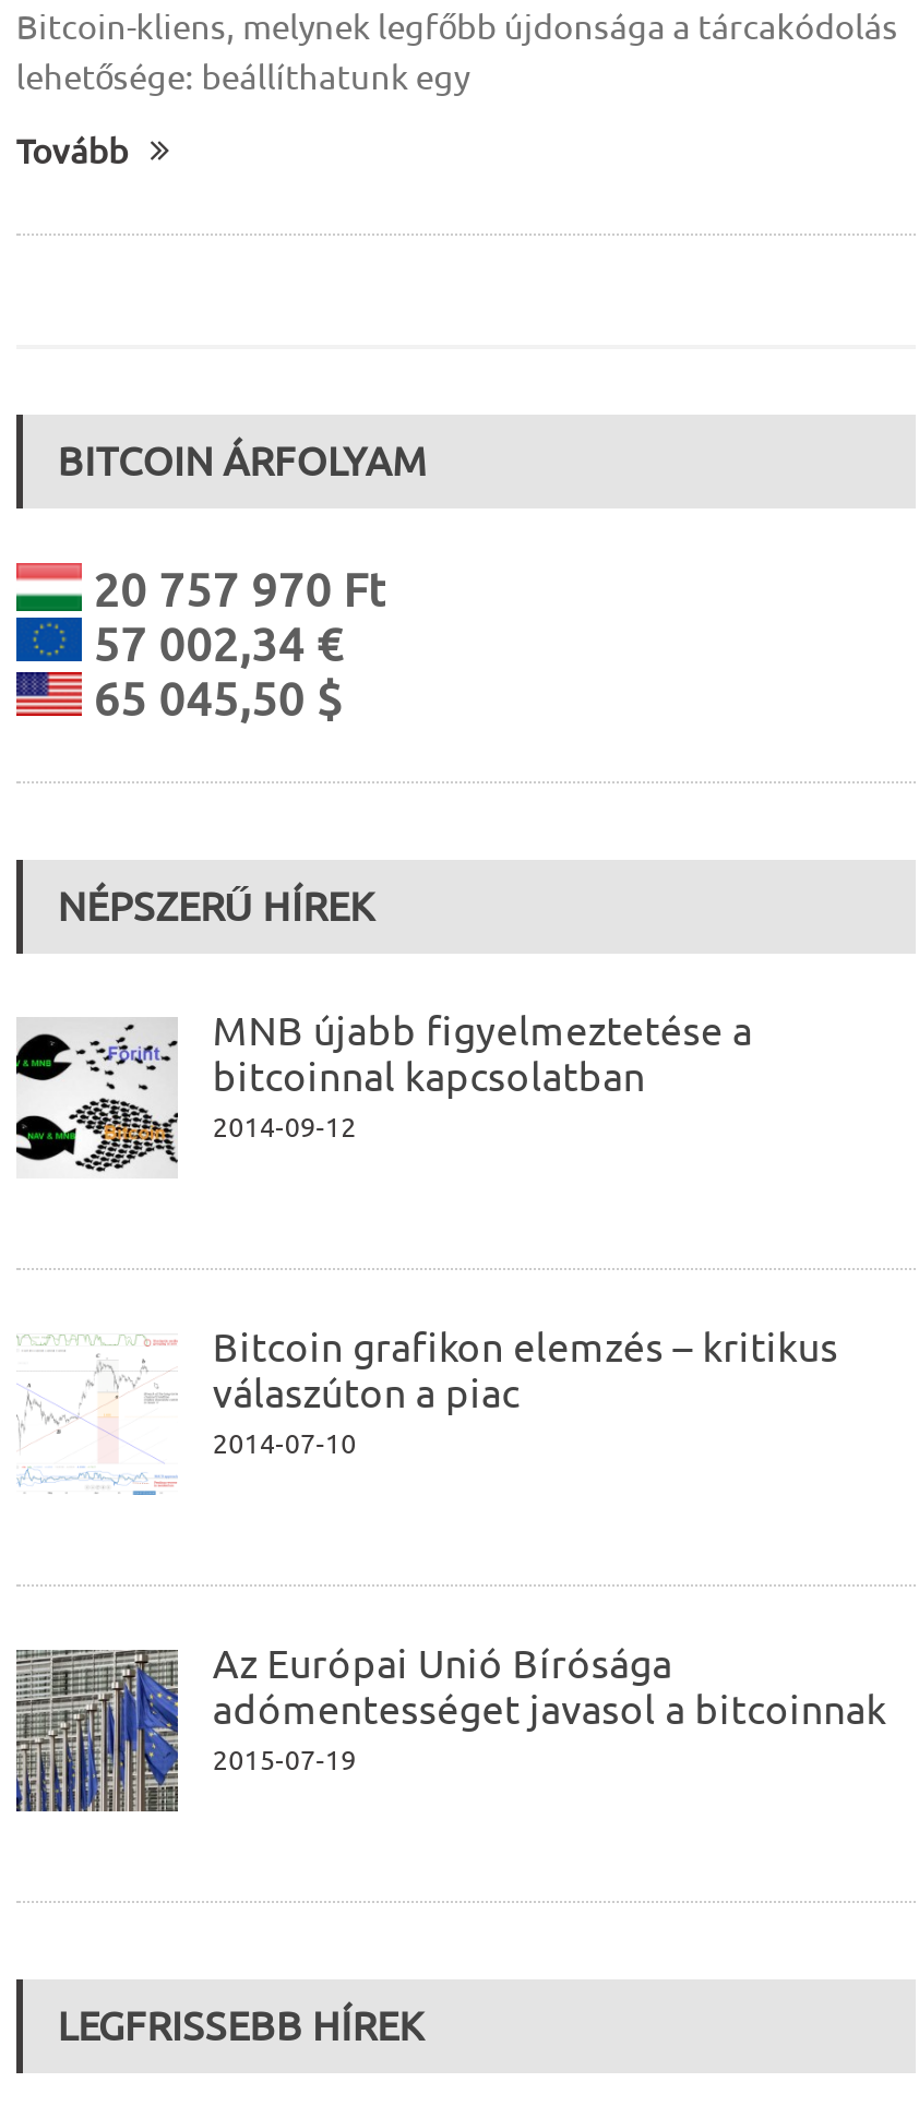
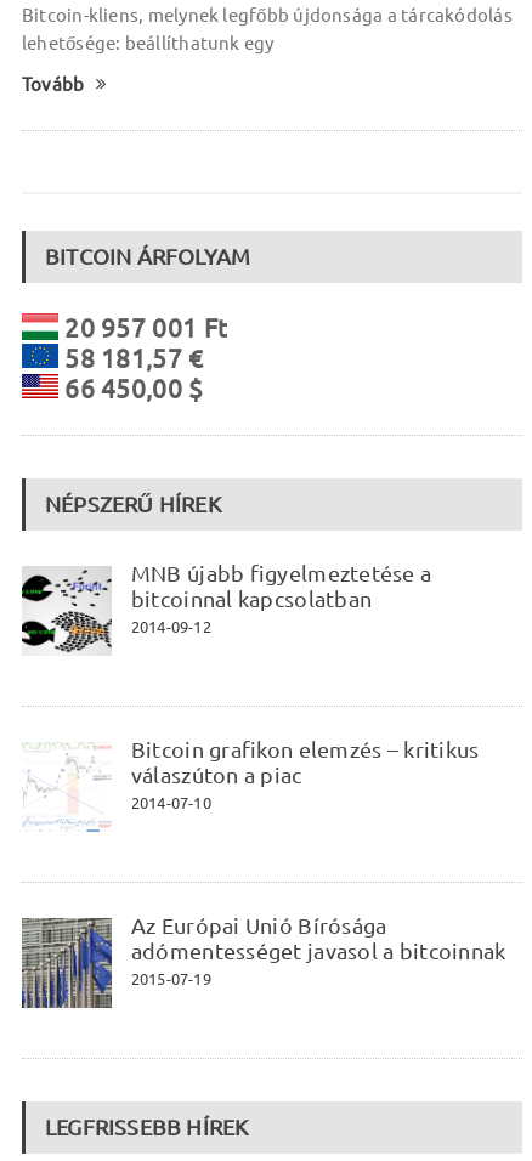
- 20 757 970 Ft
+ 20 957 001 Ft

- 57 002,34 €
+ 58 181,57 €

- 65 045,50 $
+ 66 450,00 $
